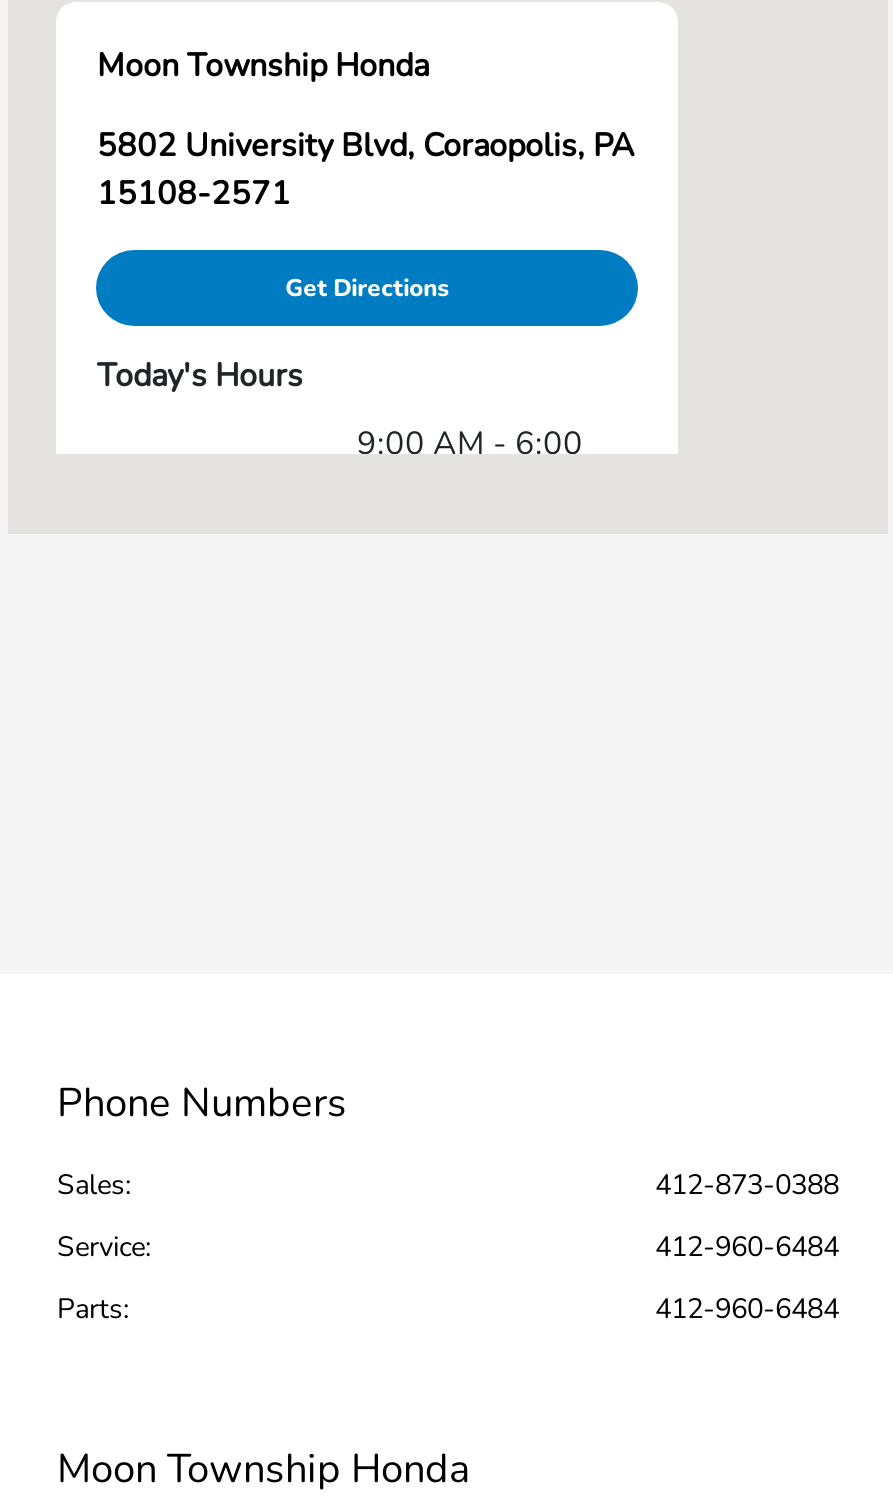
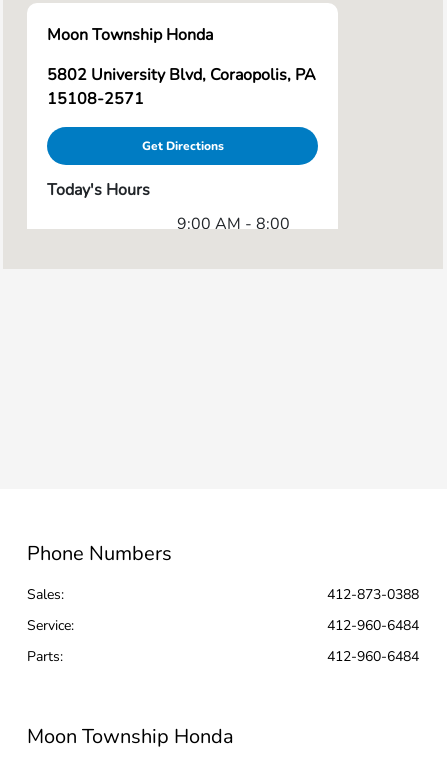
- 9:00 AM - 6:00
+ 9:00 AM - 8:00
